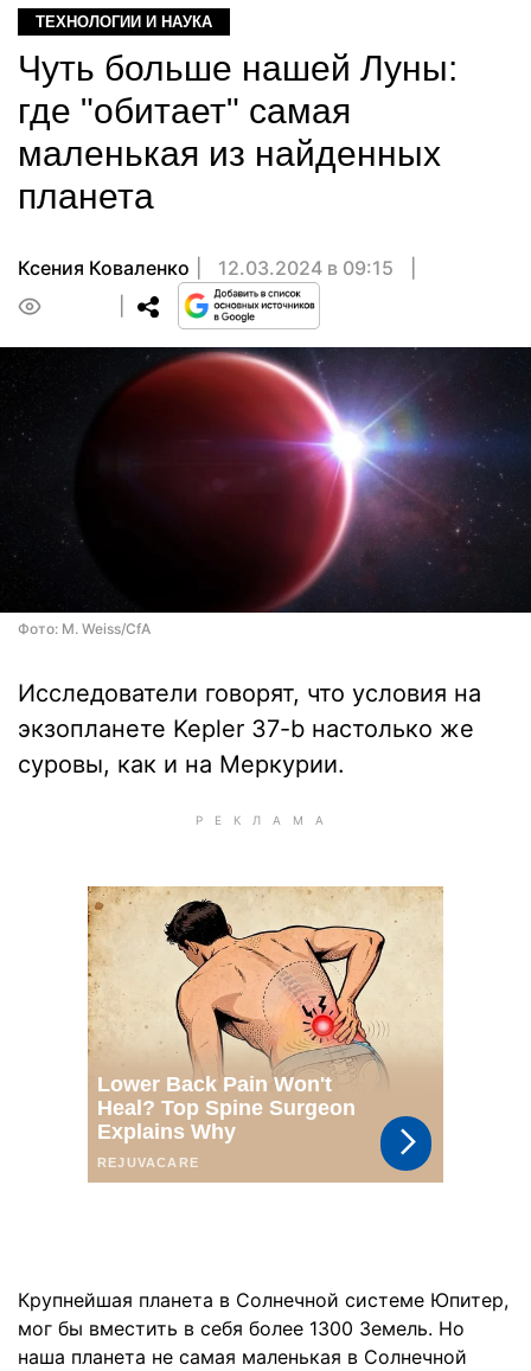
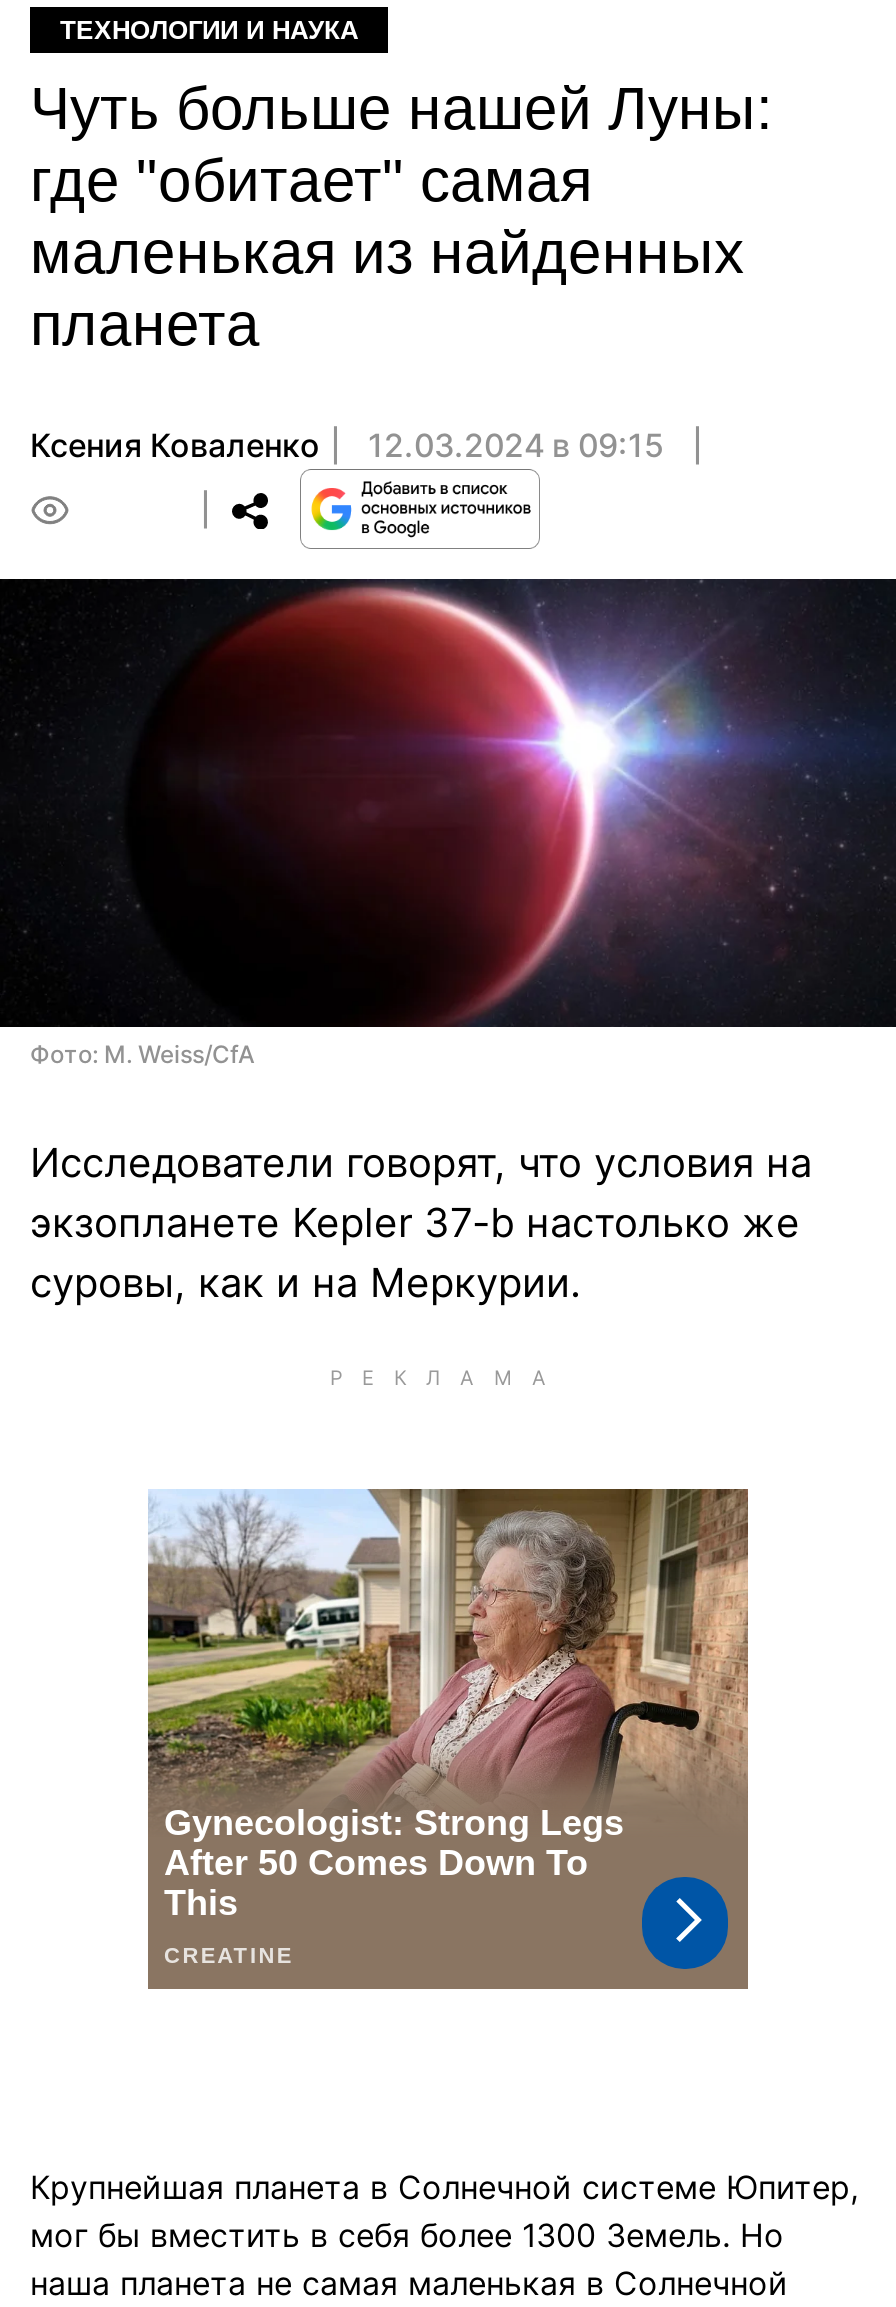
- [image]
+ [image]
